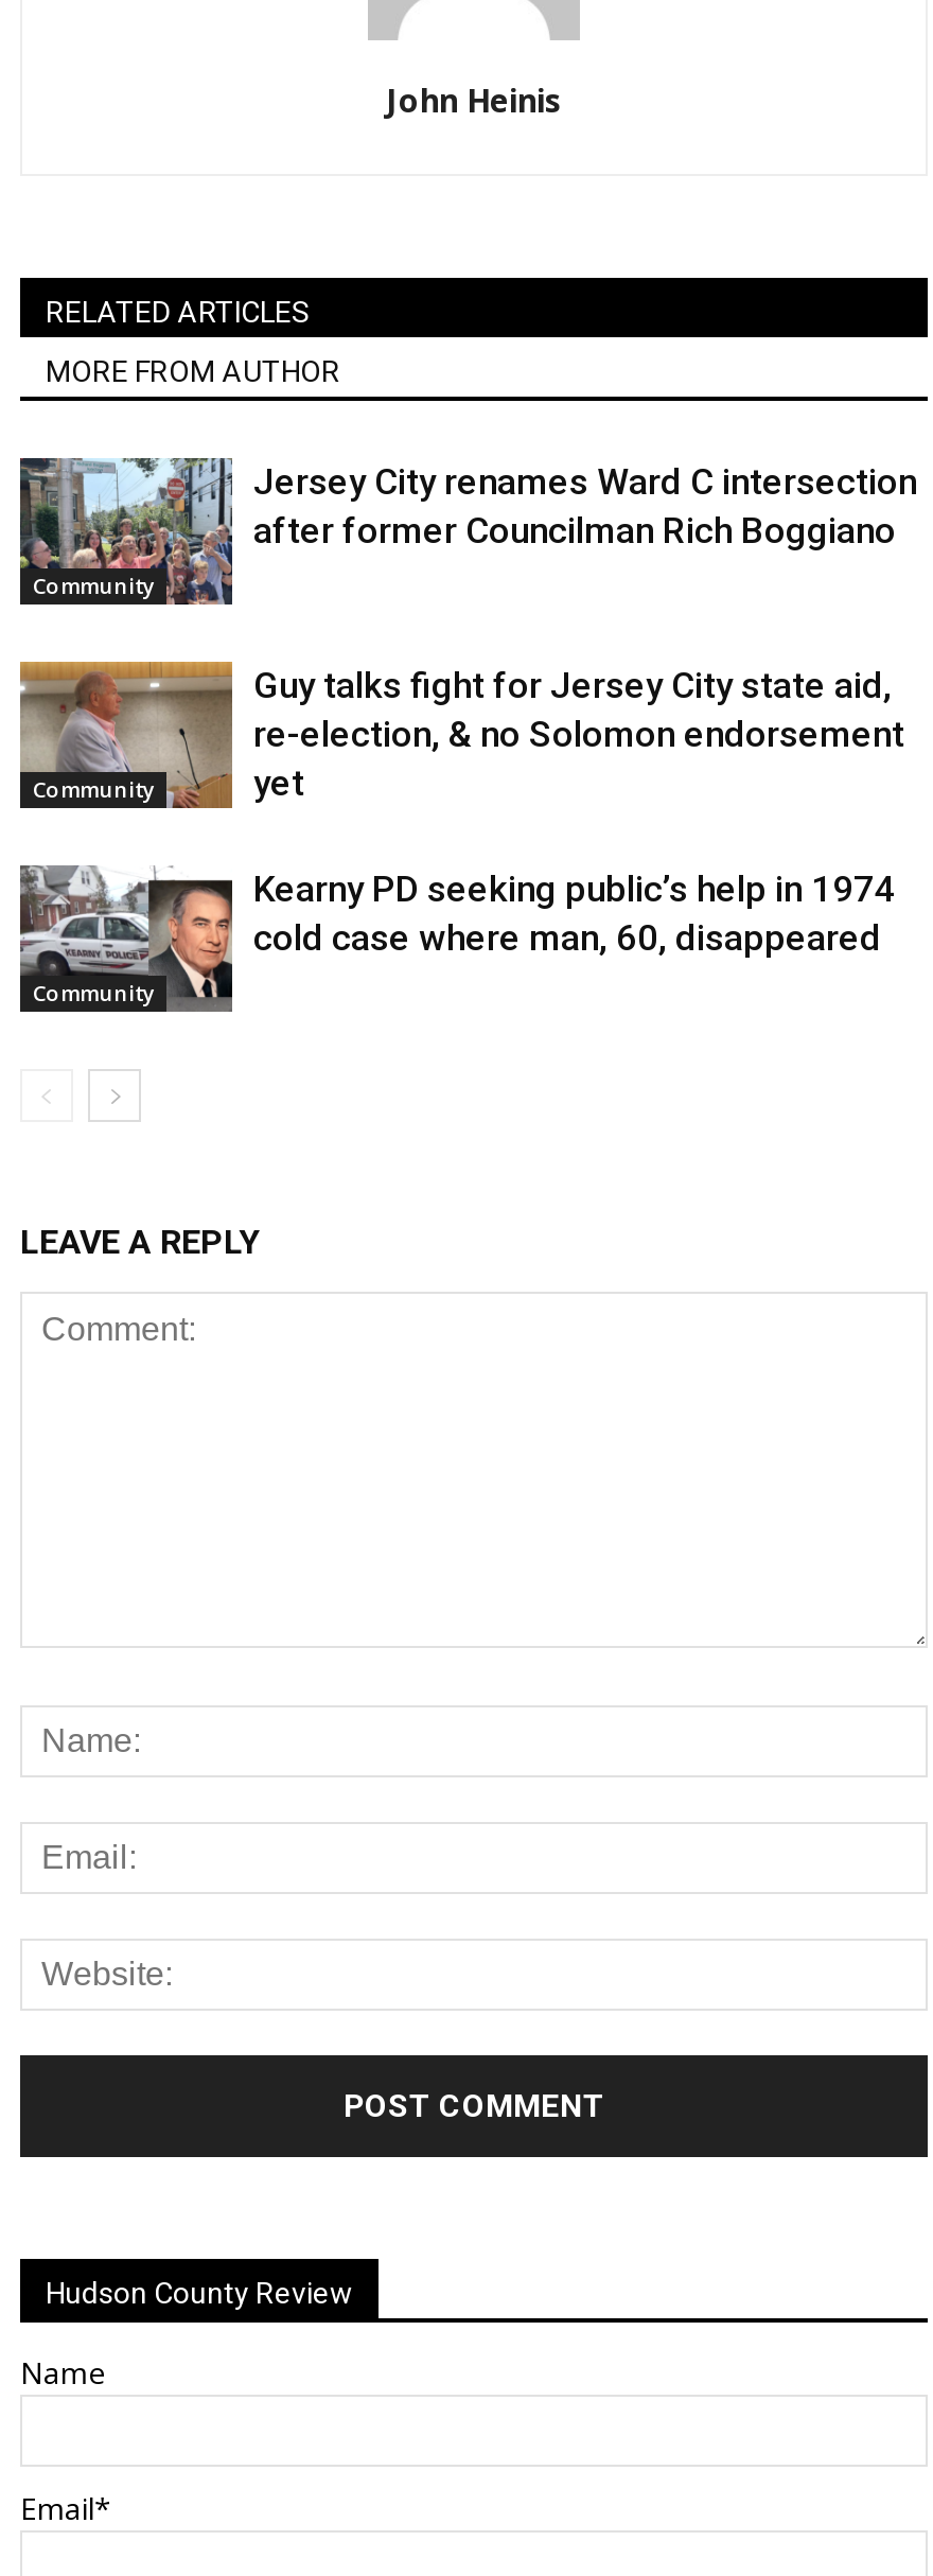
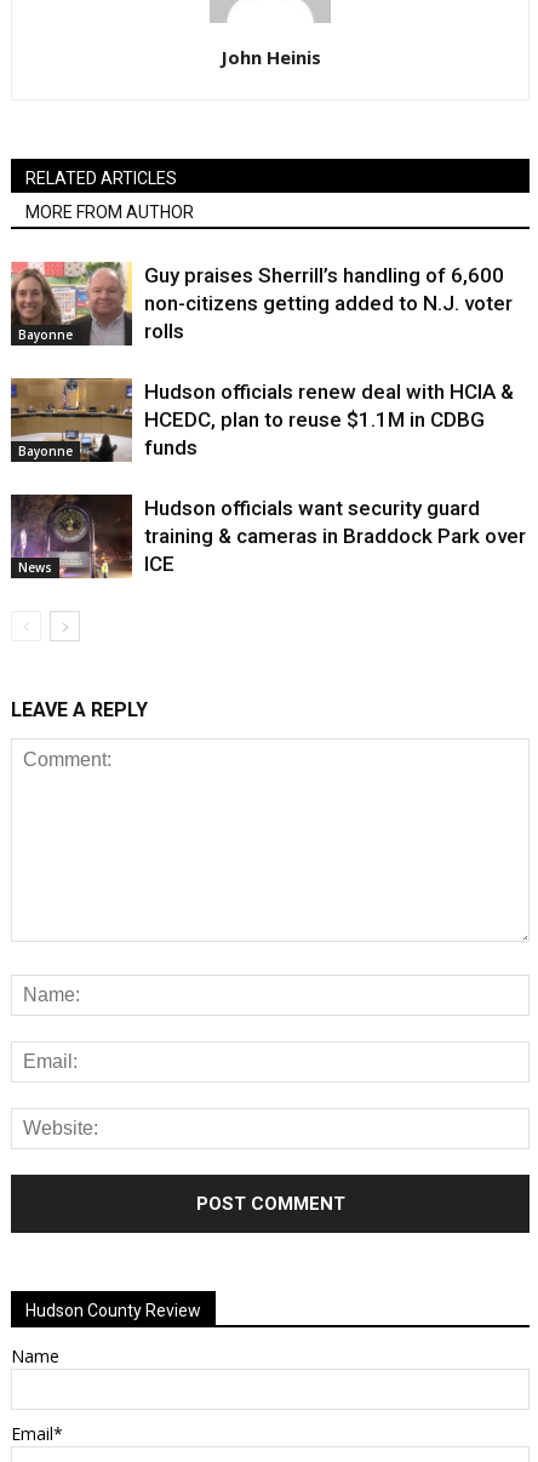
- [image]
- Community
+ [image]
+ Bayonne

- Jersey City renames Ward C intersection
- after former Councilman Rich Boggiano
+ Guy praises Sherrill’s handling of 6,600
+ non-citizens getting added to N.J. voter
+ rolls

- [image]
- Community
+ [image]
+ Bayonne

- Guy talks fight for Jersey City state aid,
- re-election, & no Solomon endorsement
- yet
+ Hudson officials renew deal with HCIA &
+ HCEDC, plan to reuse $1.1M in CDBG
+ funds

- [image]
- Community
+ [image]
+ News

- Kearny PD seeking public’s help in 1974
- cold case where man, 60, disappeared
+ Hudson officials want security guard
+ training & cameras in Braddock Park over
+ ICE
